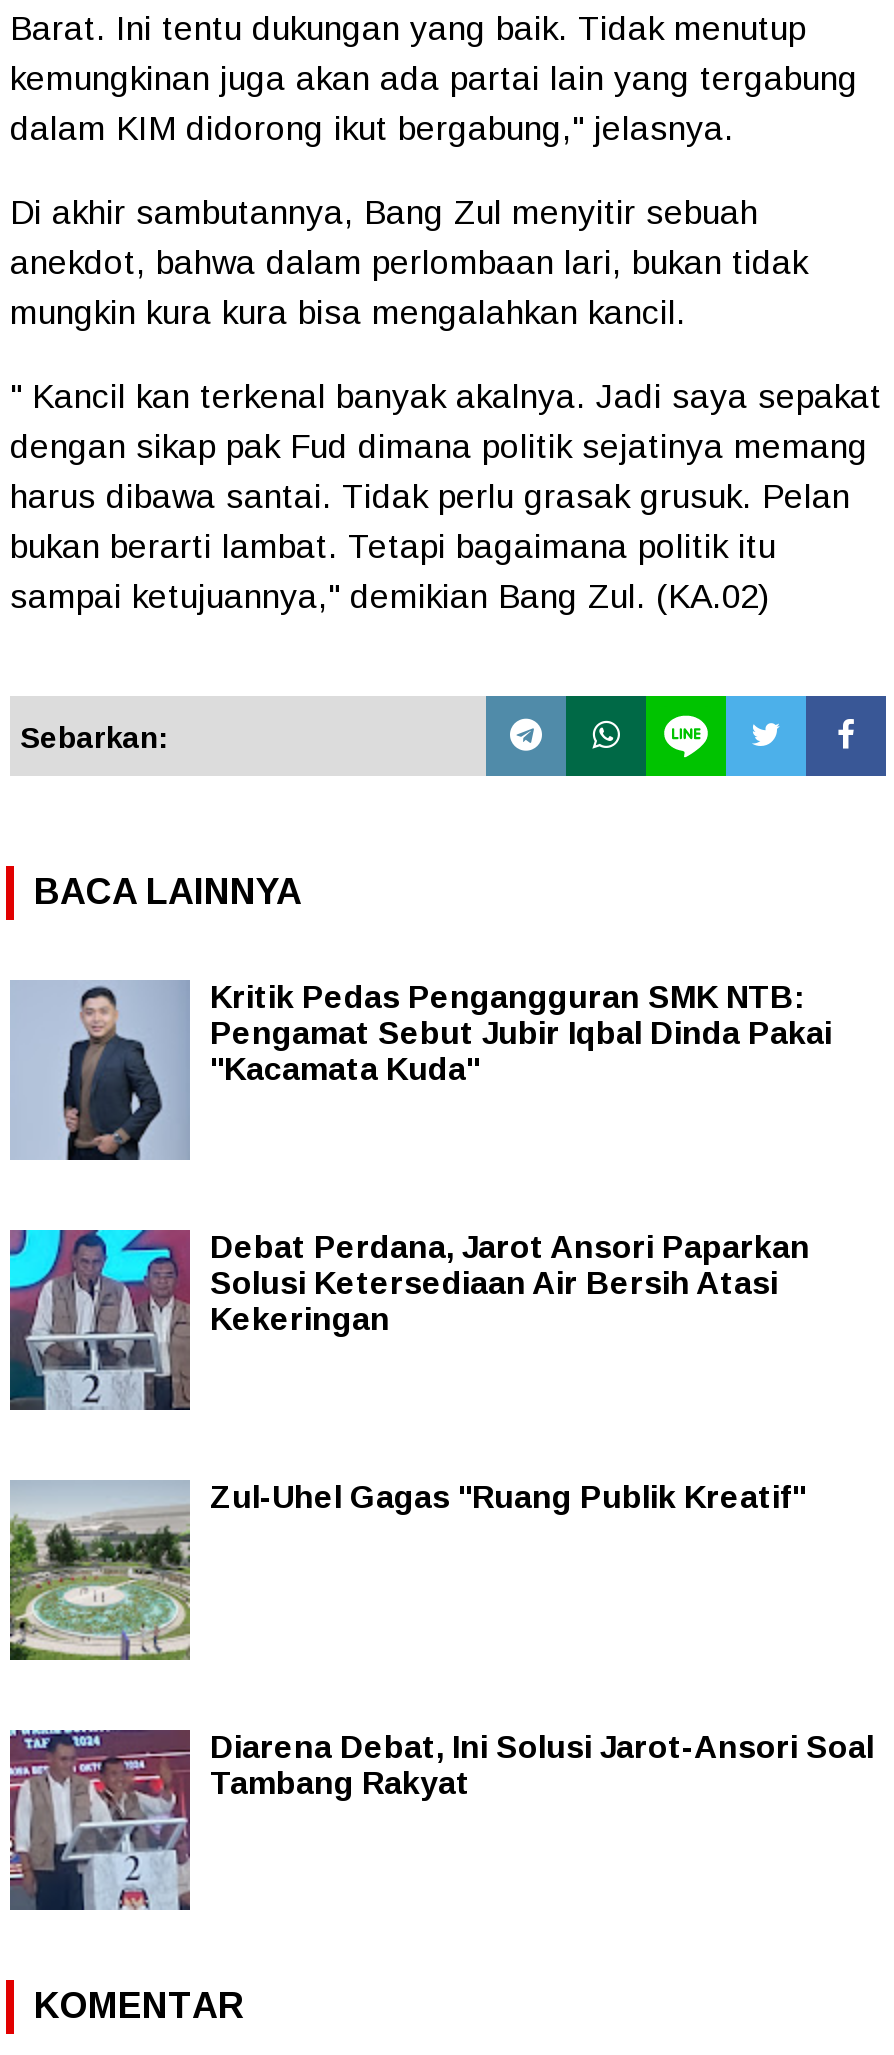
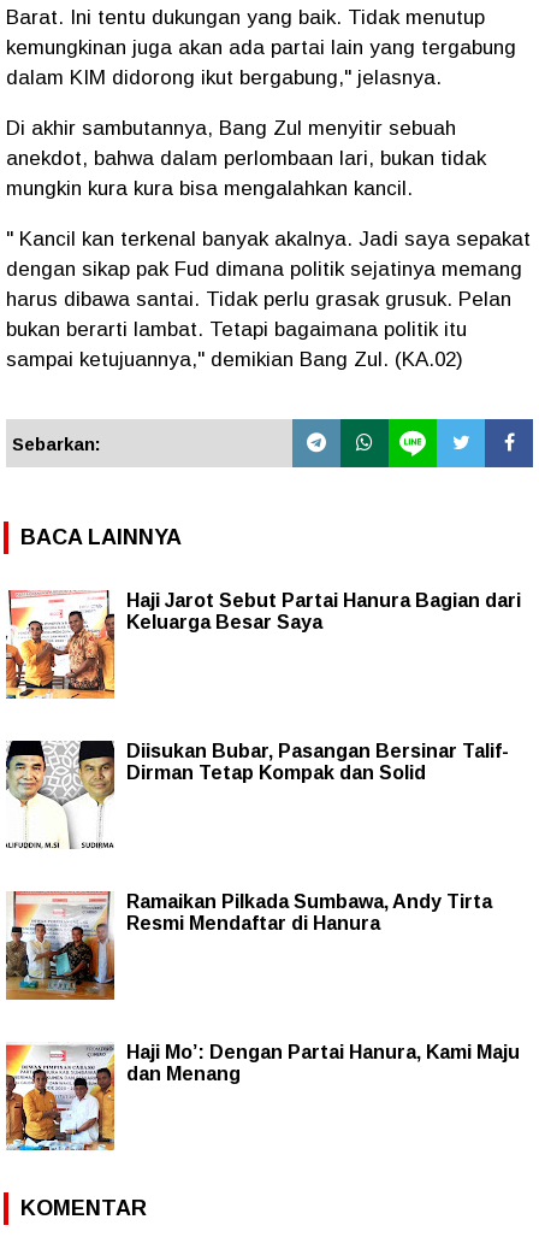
- [image]
- Kritik Pedas Pengangguran SMK NTB:
- Pengamat Sebut Jubir Iqbal Dinda Pakai
- "Kacamata Kuda"
+ [image]
+ Haji Jarot Sebut Partai Hanura Bagian dari
+ Keluarga Besar Saya

- [image]
- Debat Perdana, Jarot Ansori Paparkan
- Solusi Ketersediaan Air Bersih Atasi
- Kekeringan
+ [image]
+ Diisukan Bubar, Pasangan Bersinar Talif-
+ Dirman Tetap Kompak dan Solid

- [image]
- Zul-Uhel Gagas "Ruang Publik Kreatif"
+ [image]
+ Ramaikan Pilkada Sumbawa, Andy Tirta
+ Resmi Mendaftar di Hanura

- [image]
- Diarena Debat, Ini Solusi Jarot-Ansori Soal
- Tambang Rakyat
+ [image]
+ Haji Mo’: Dengan Partai Hanura, Kami Maju
+ dan Menang
